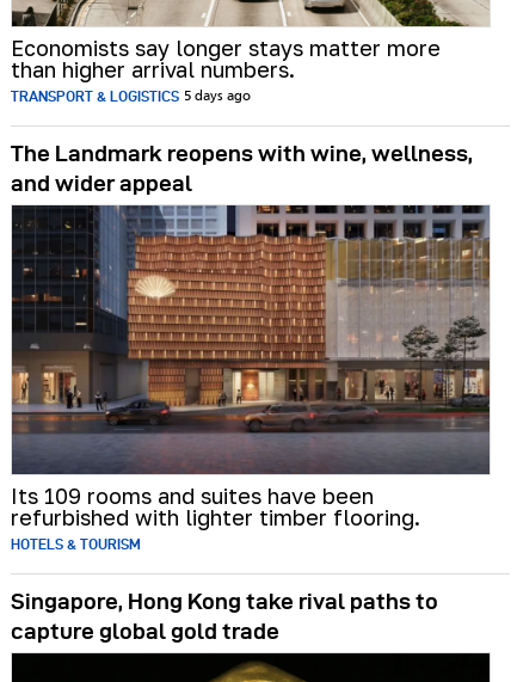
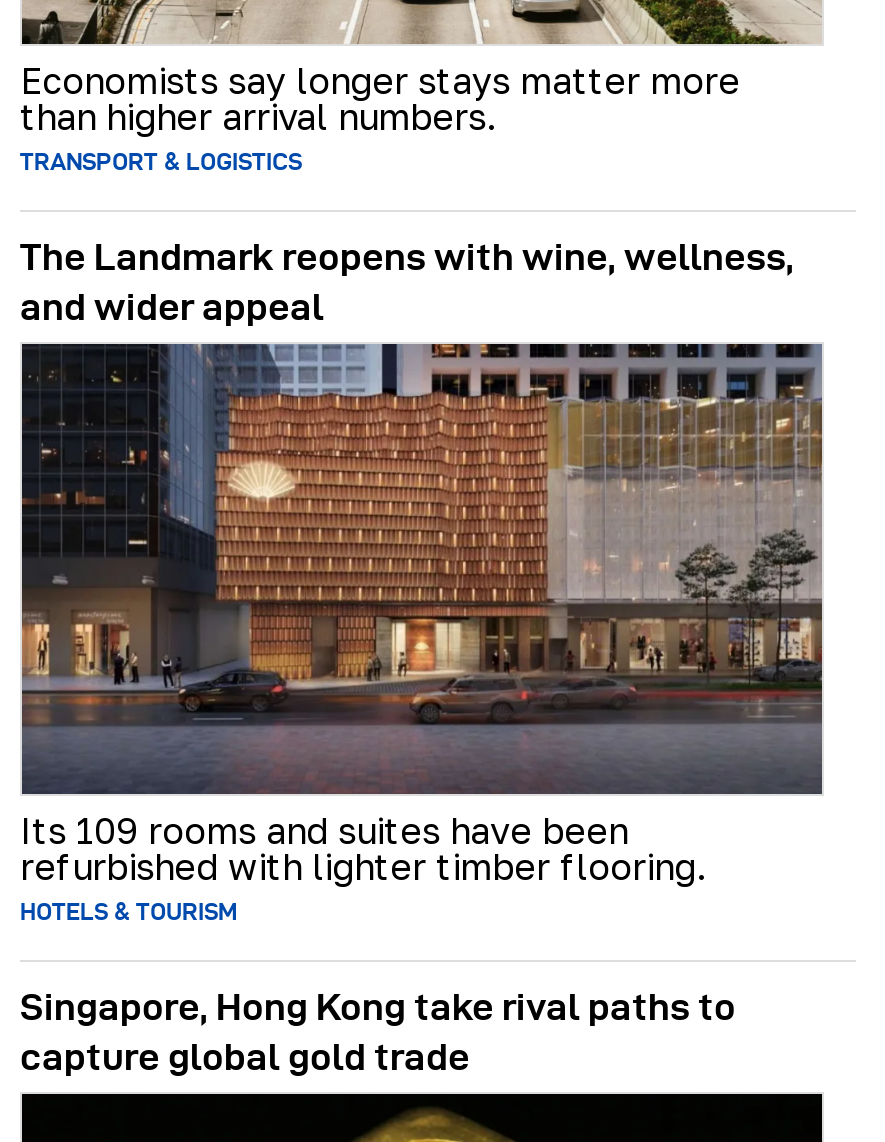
- TRANSPORT & LOGISTICS 5 days ago
+ TRANSPORT & LOGISTICS
